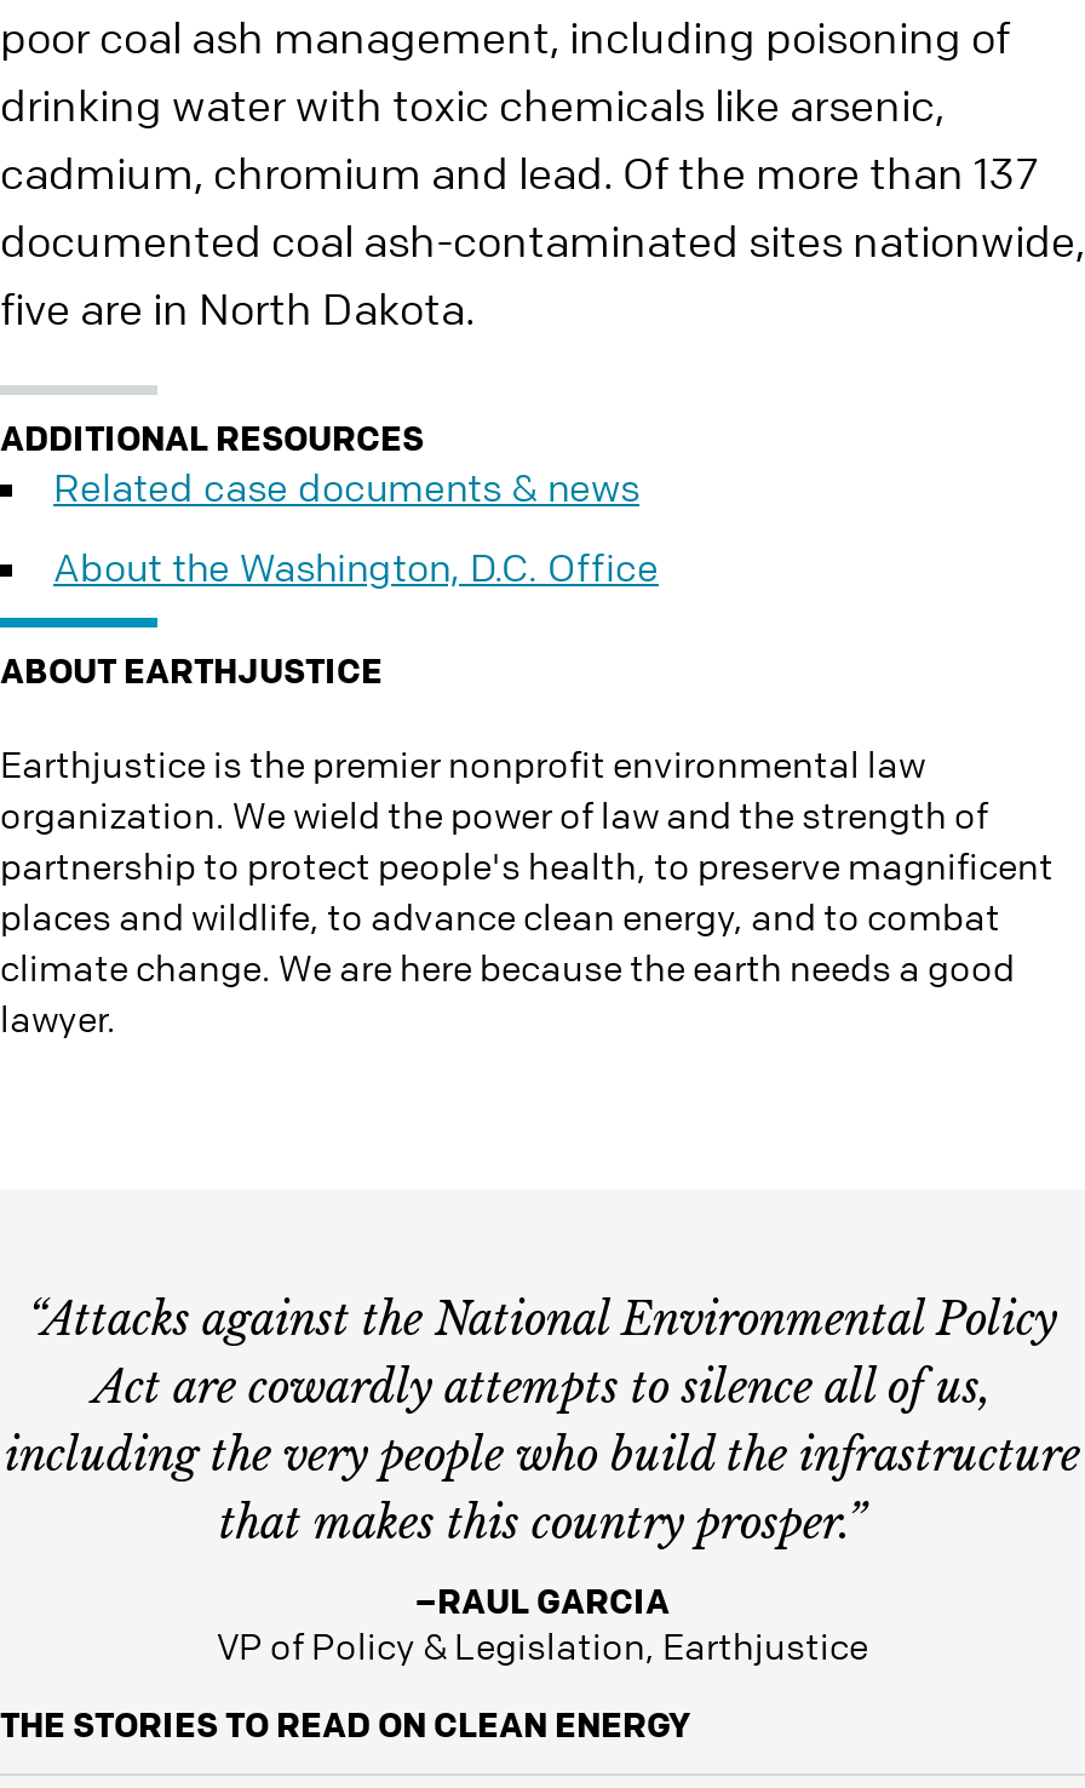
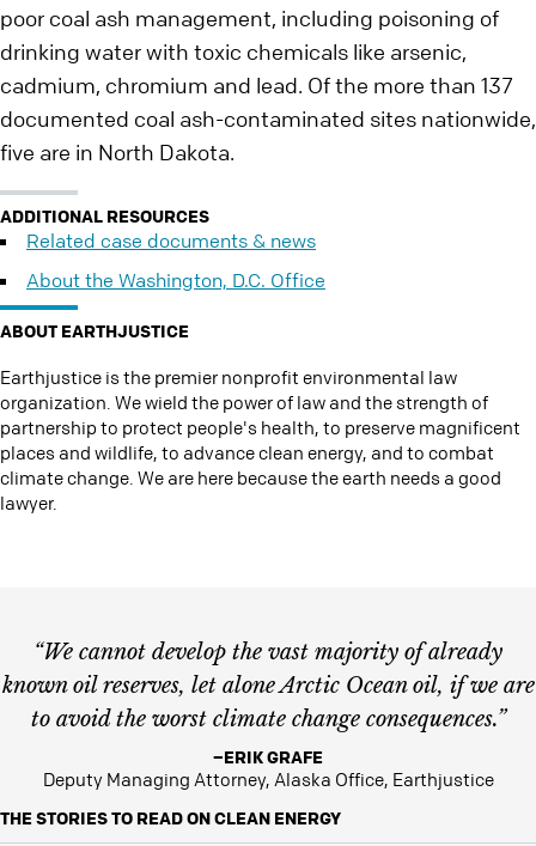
- “Attacks against the National Environmental Policy
- Act are cowardly attempts to silence all of us,
- including the very people who build the infrastructure
- that makes this country prosper.”
+ “We cannot develop the vast majority of already
+ known oil reserves, let alone Arctic Ocean oil, if we are
+ to avoid the worst climate change consequences.”

- –RAUL GARCIA
- VP of Policy & Legislation, Earthjustice
+ –ERIK GRAFE
+ Deputy Managing Attorney, Alaska Office, Earthjustice
